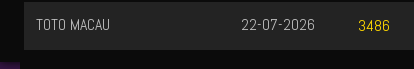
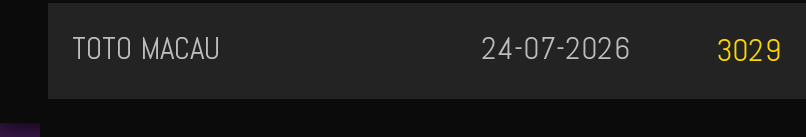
- 22-07-2026
+ 24-07-2026

- 3486
+ 3029
